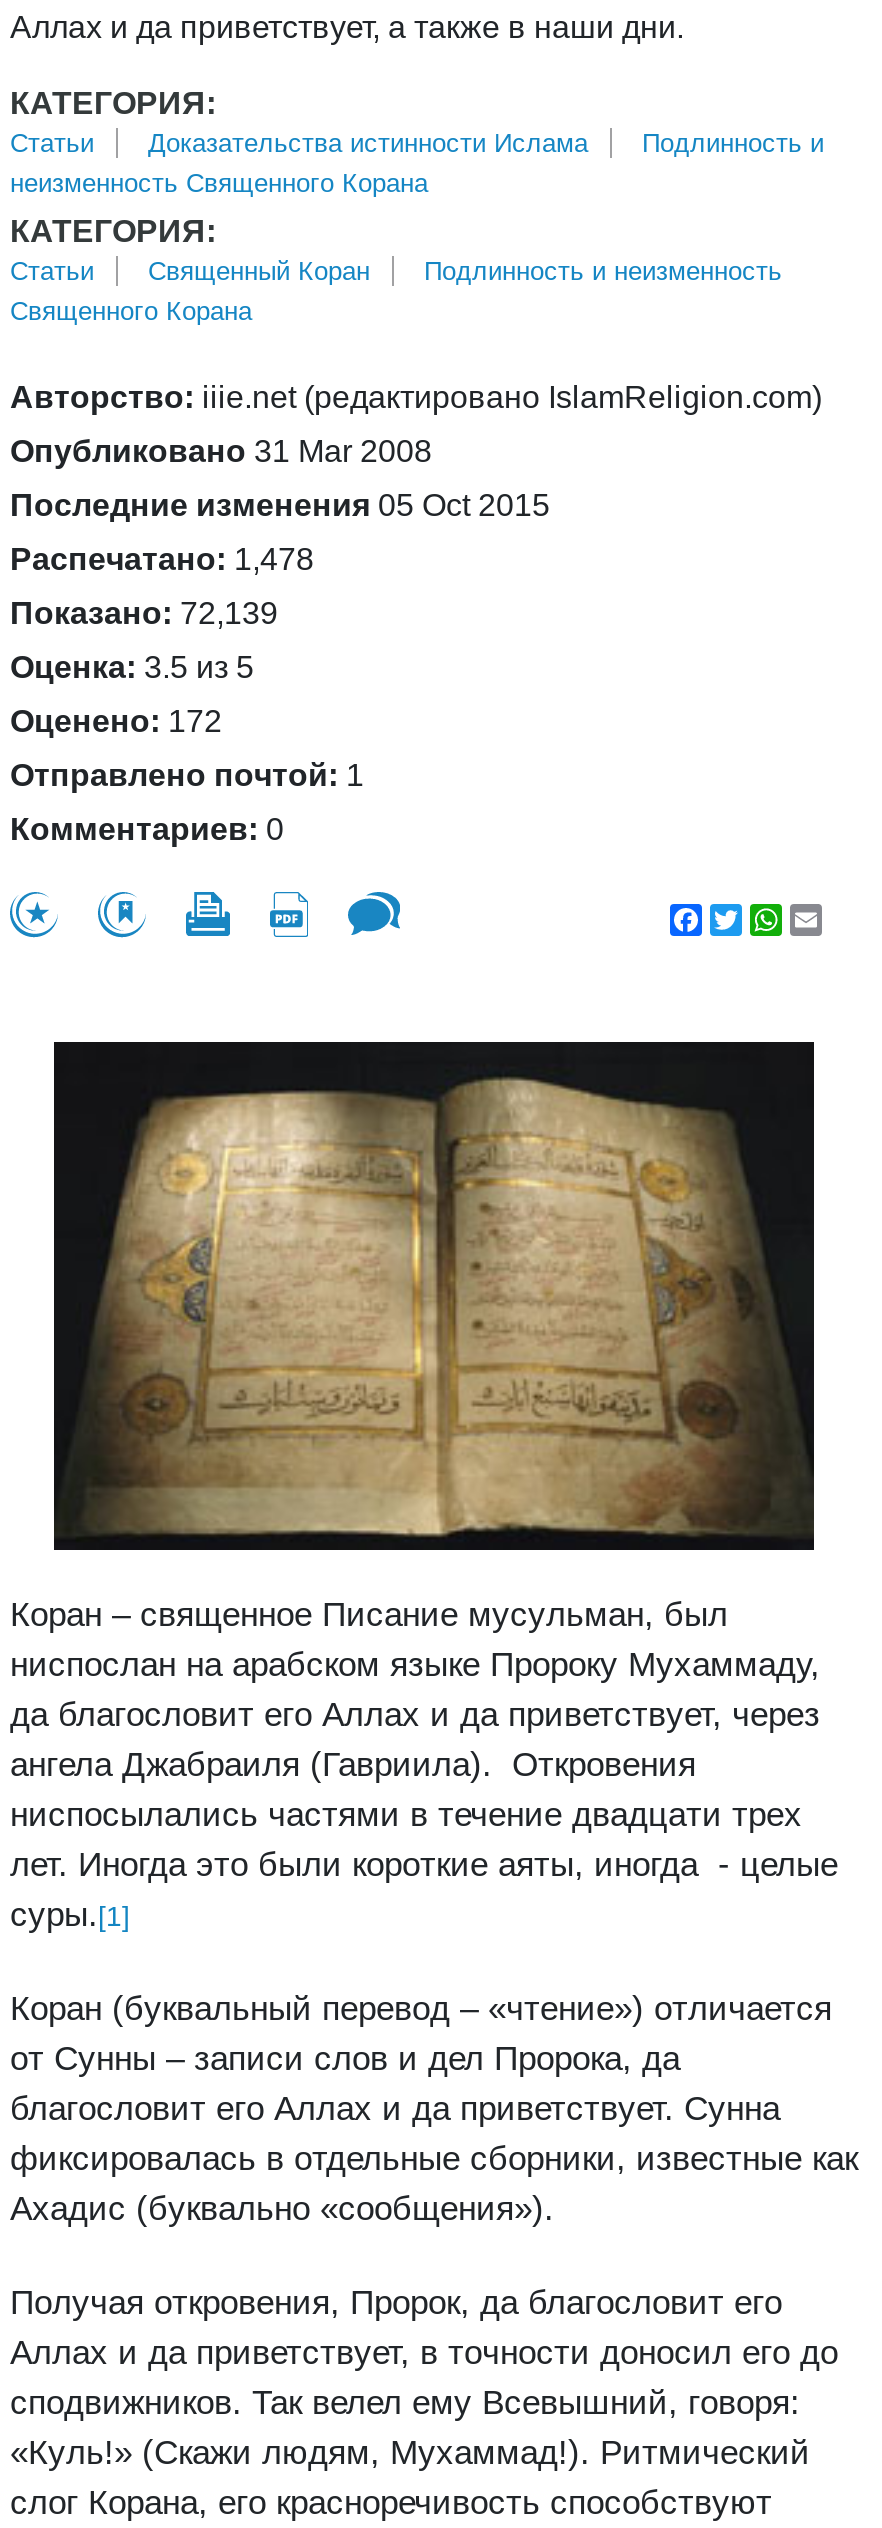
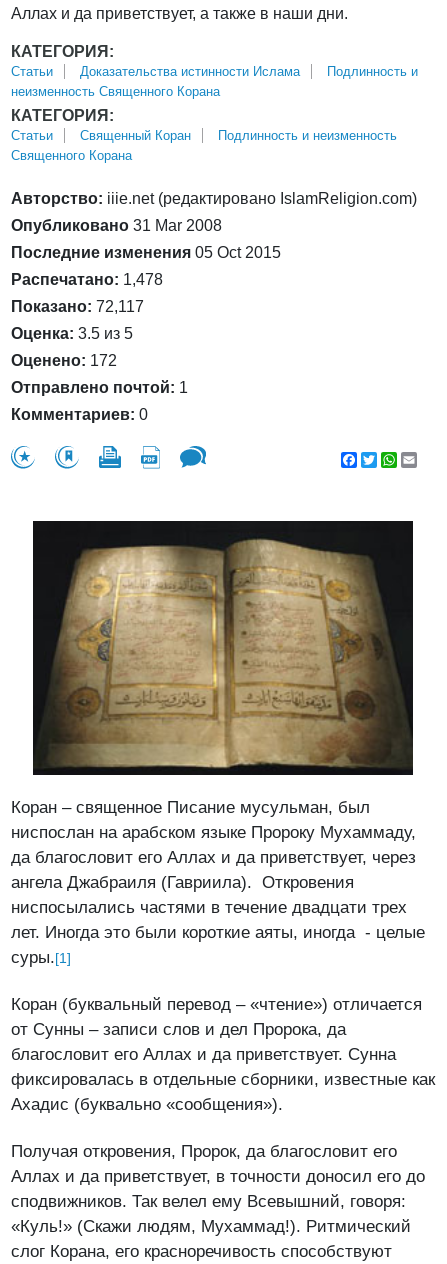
- Показано: 72,139
+ Показано: 72,117
